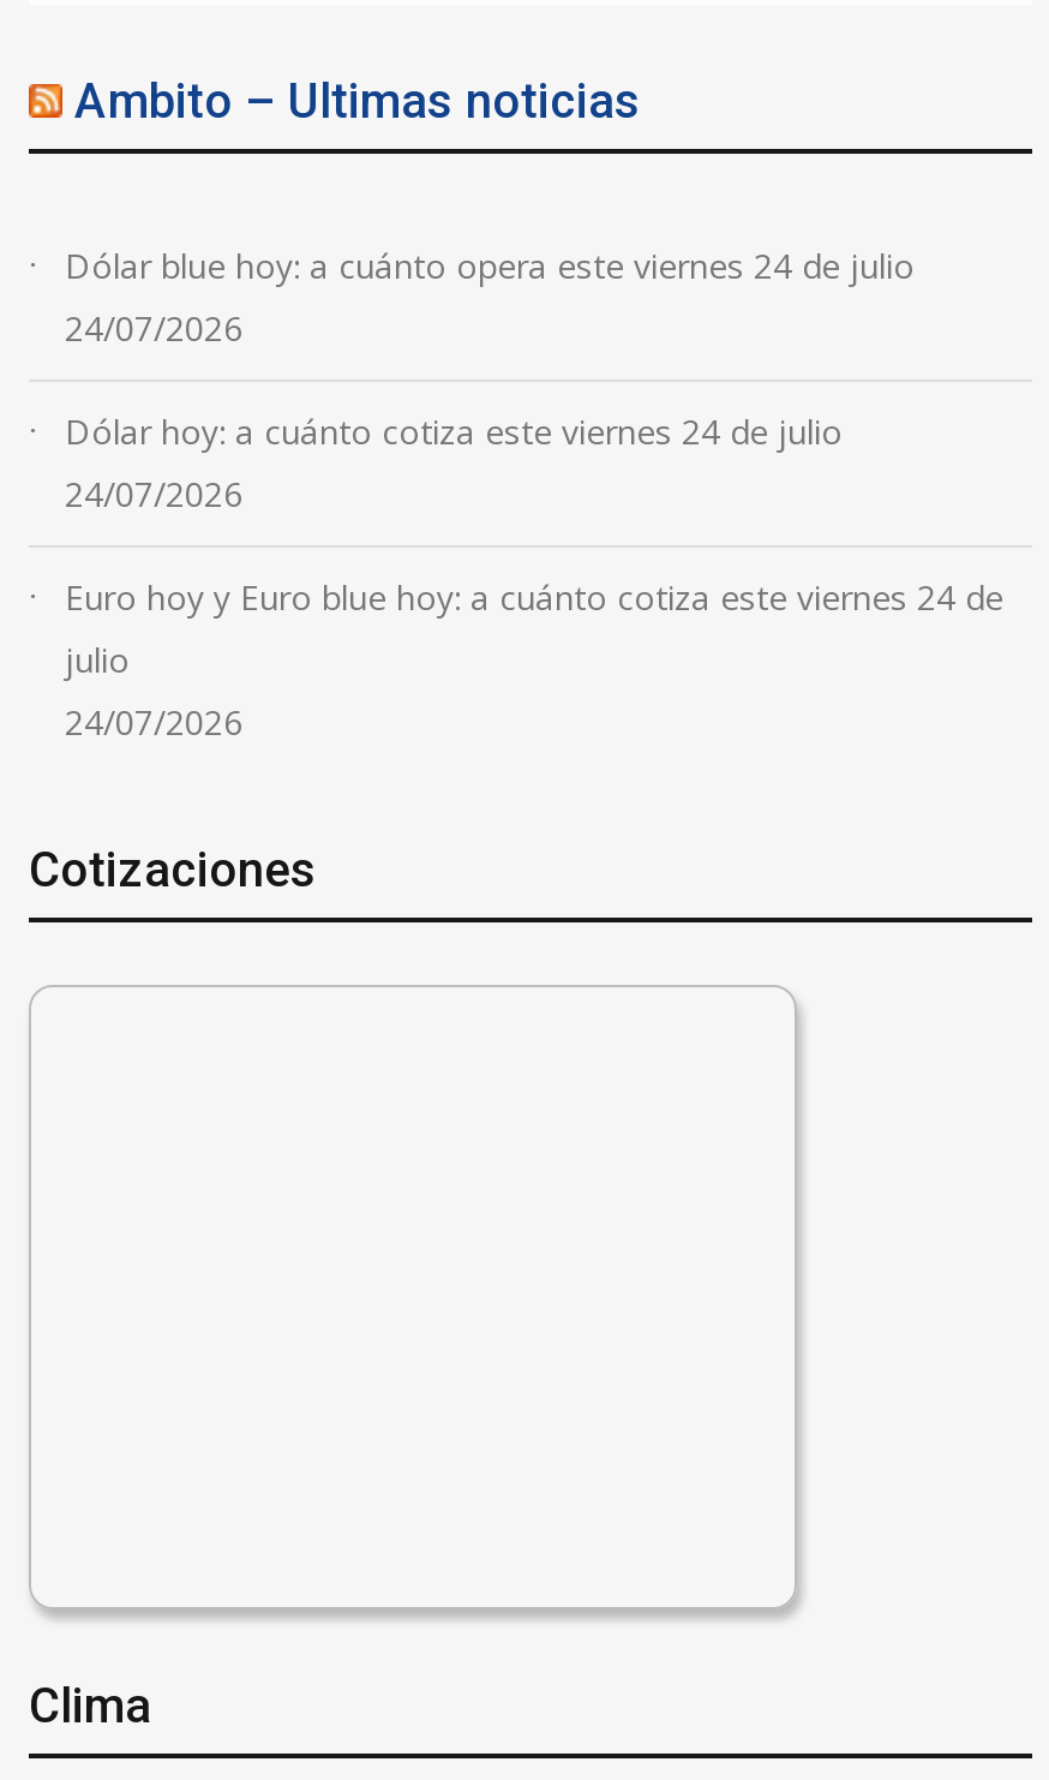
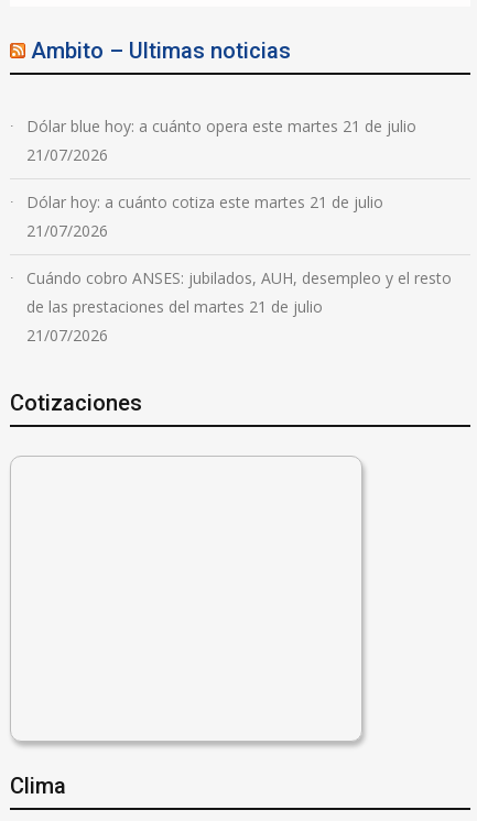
- Dólar blue hoy: a cuánto opera este viernes 24 de julio
- 24/07/2026
+ Dólar blue hoy: a cuánto opera este martes 21 de julio
+ 21/07/2026

- Dólar hoy: a cuánto cotiza este viernes 24 de julio
- 24/07/2026
+ Dólar hoy: a cuánto cotiza este martes 21 de julio
+ 21/07/2026

- Euro hoy y Euro blue hoy: a cuánto cotiza este viernes 24 de
- julio
- 24/07/2026
+ Cuándo cobro ANSES: jubilados, AUH, desempleo y el resto
+ de las prestaciones del martes 21 de julio
+ 21/07/2026
